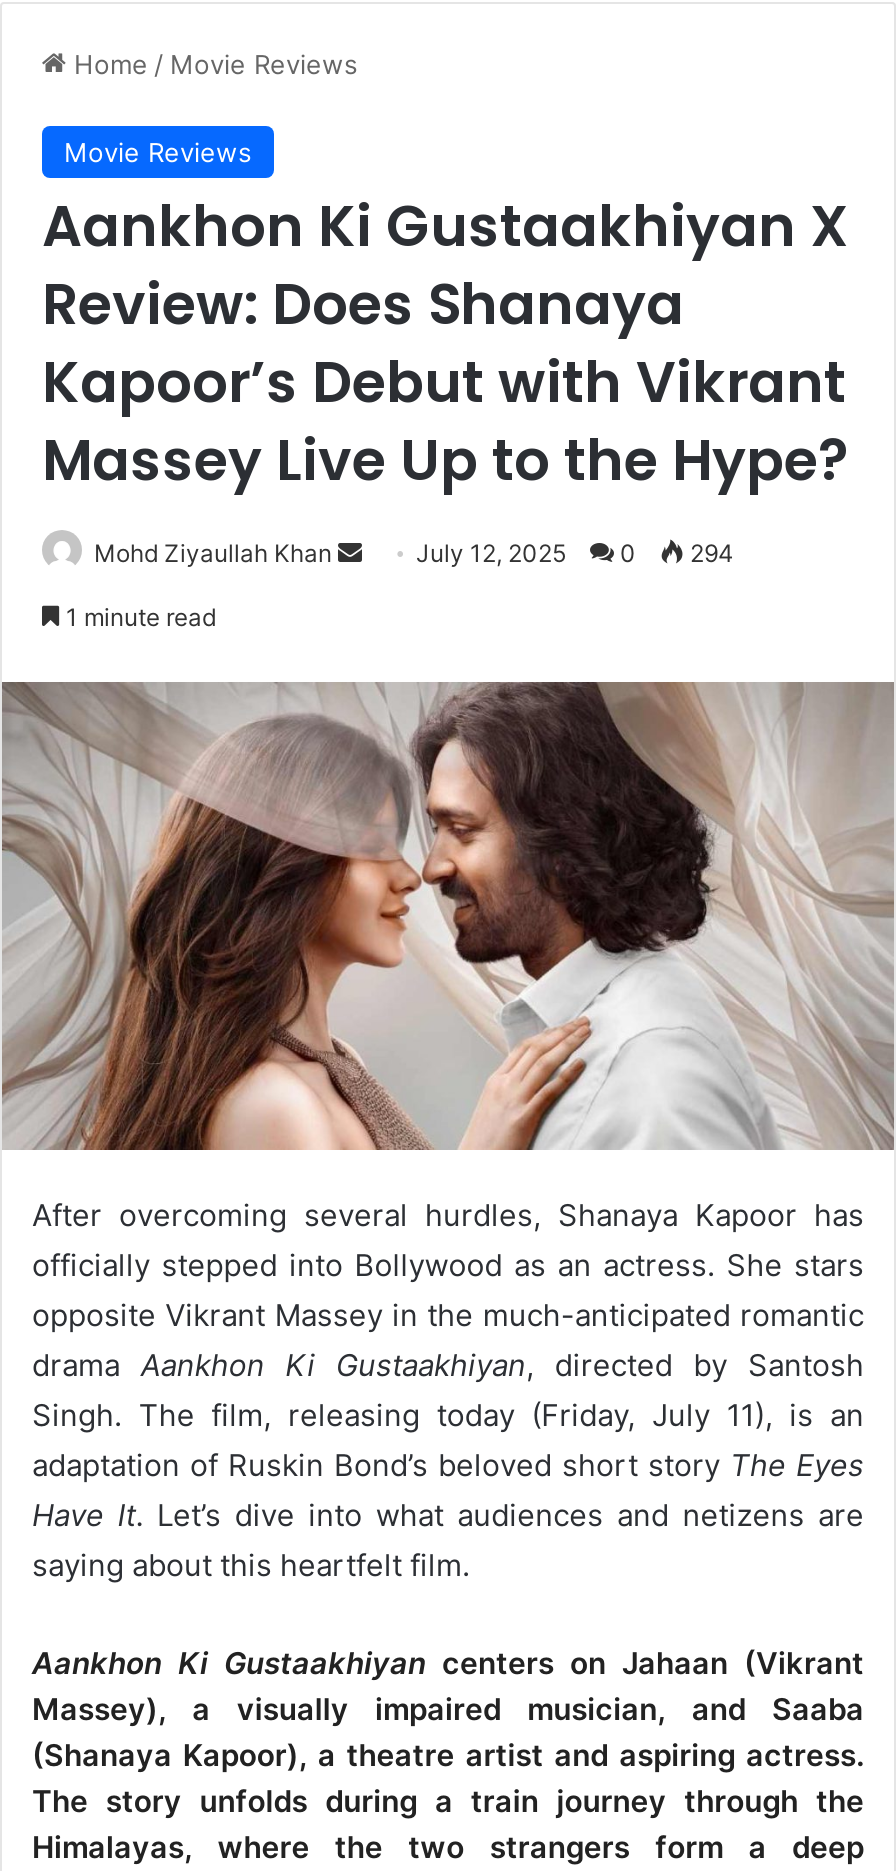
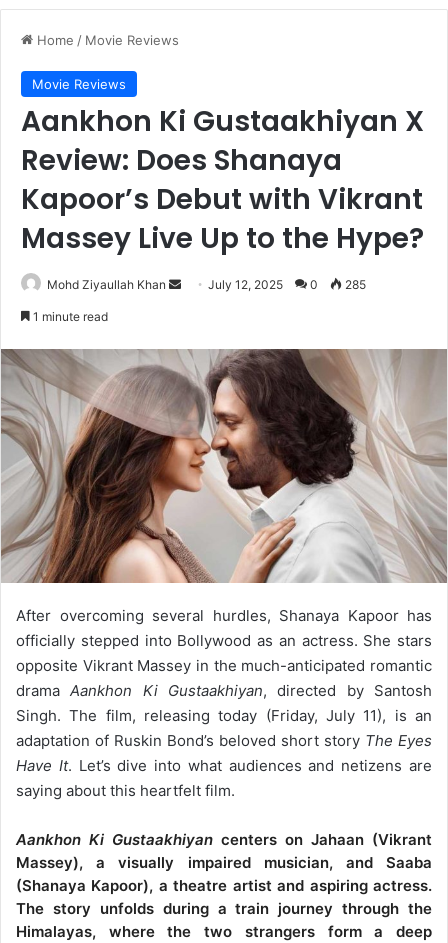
- 294
+ 285
